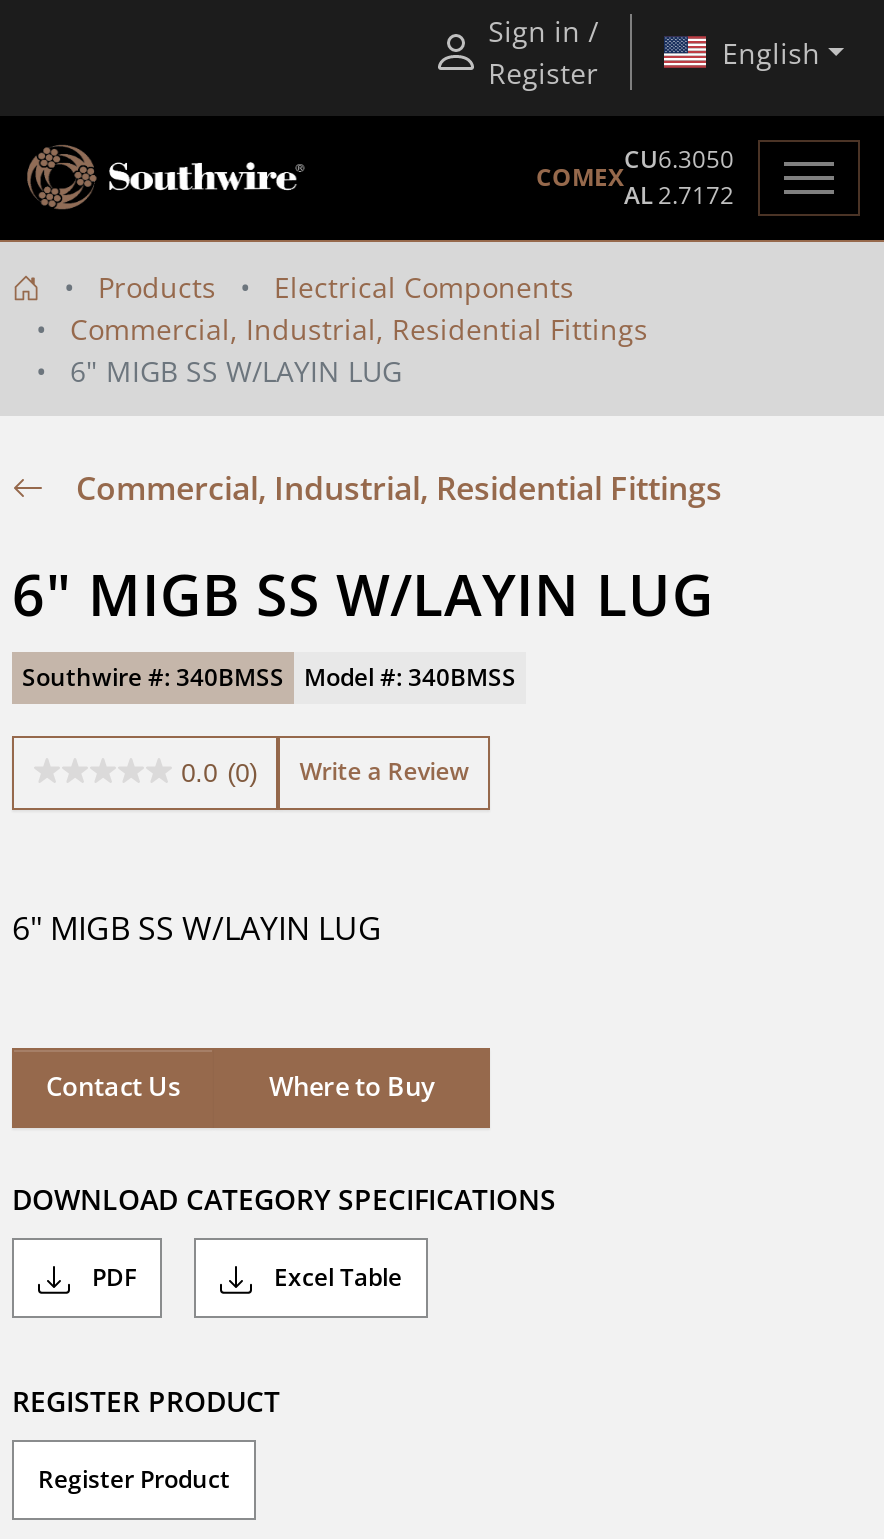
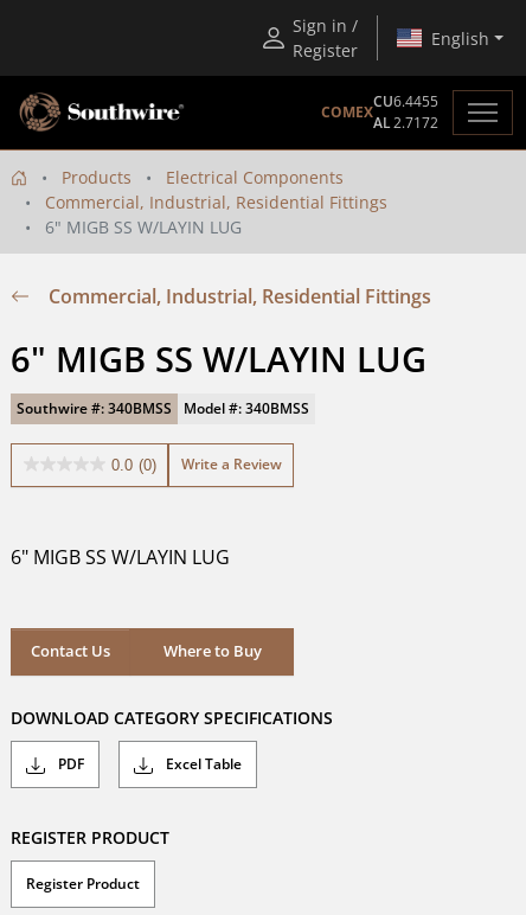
- CU6.3050
+ CU6.4455
